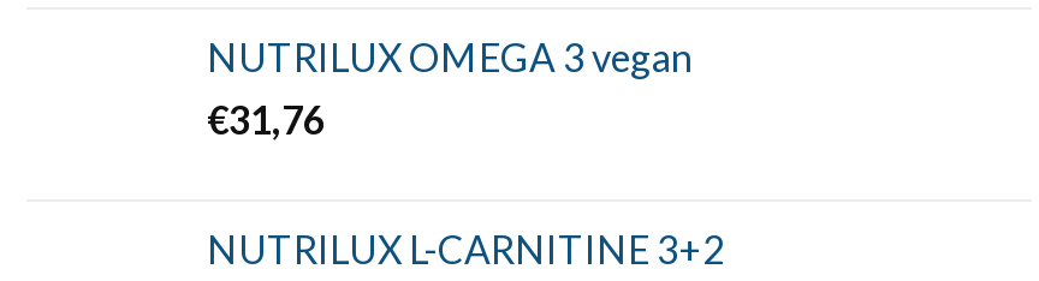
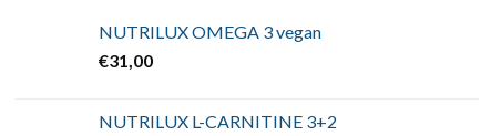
- €31,76
+ €31,00
